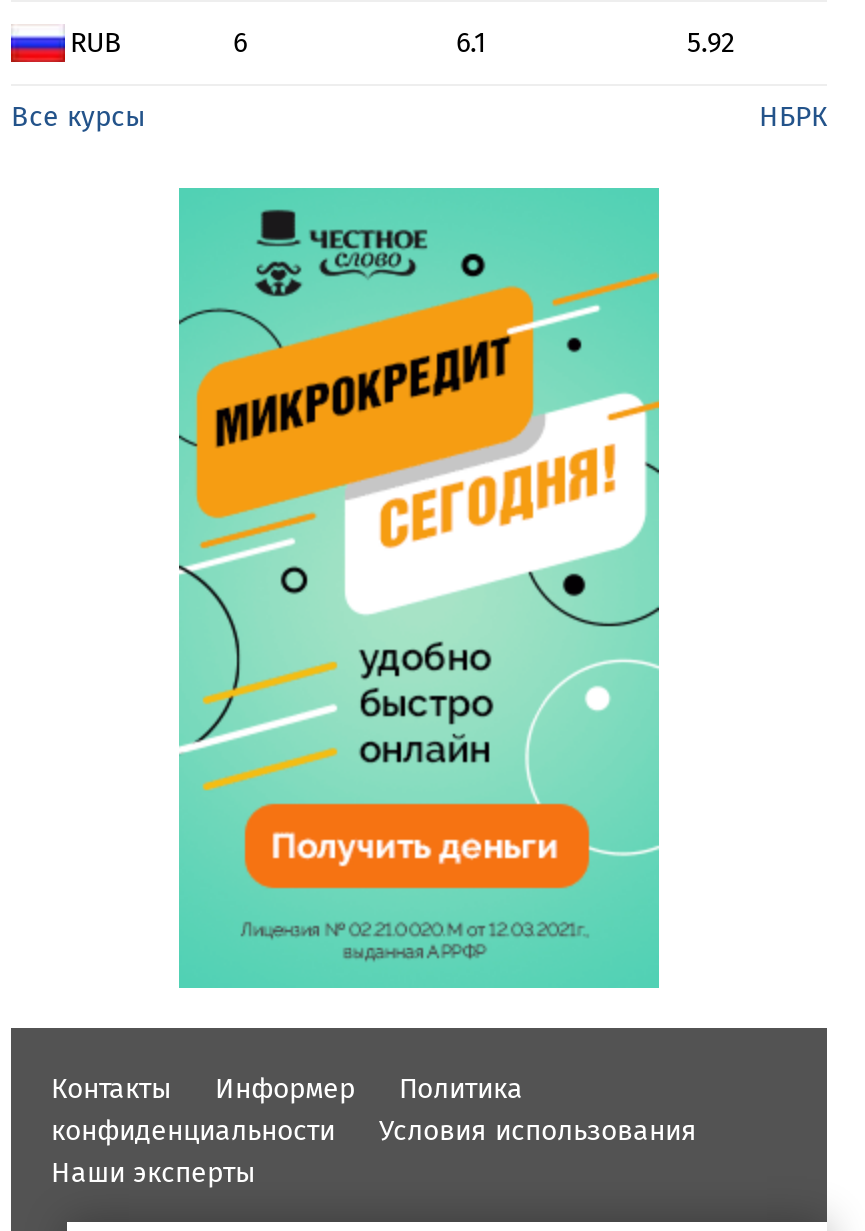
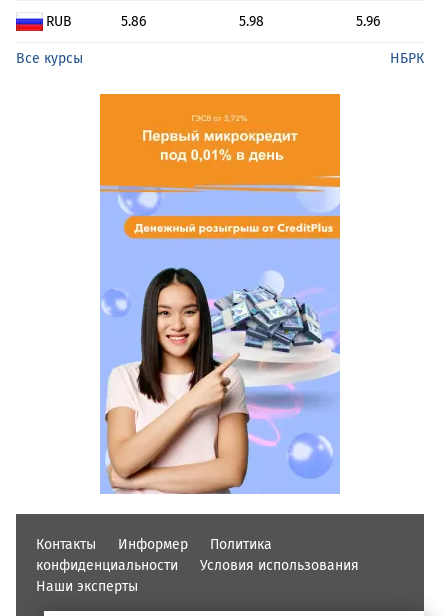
- 6
+ 5.86

- 6.1
+ 5.98

- 5.92
+ 5.96

- [image]
+ [image]
